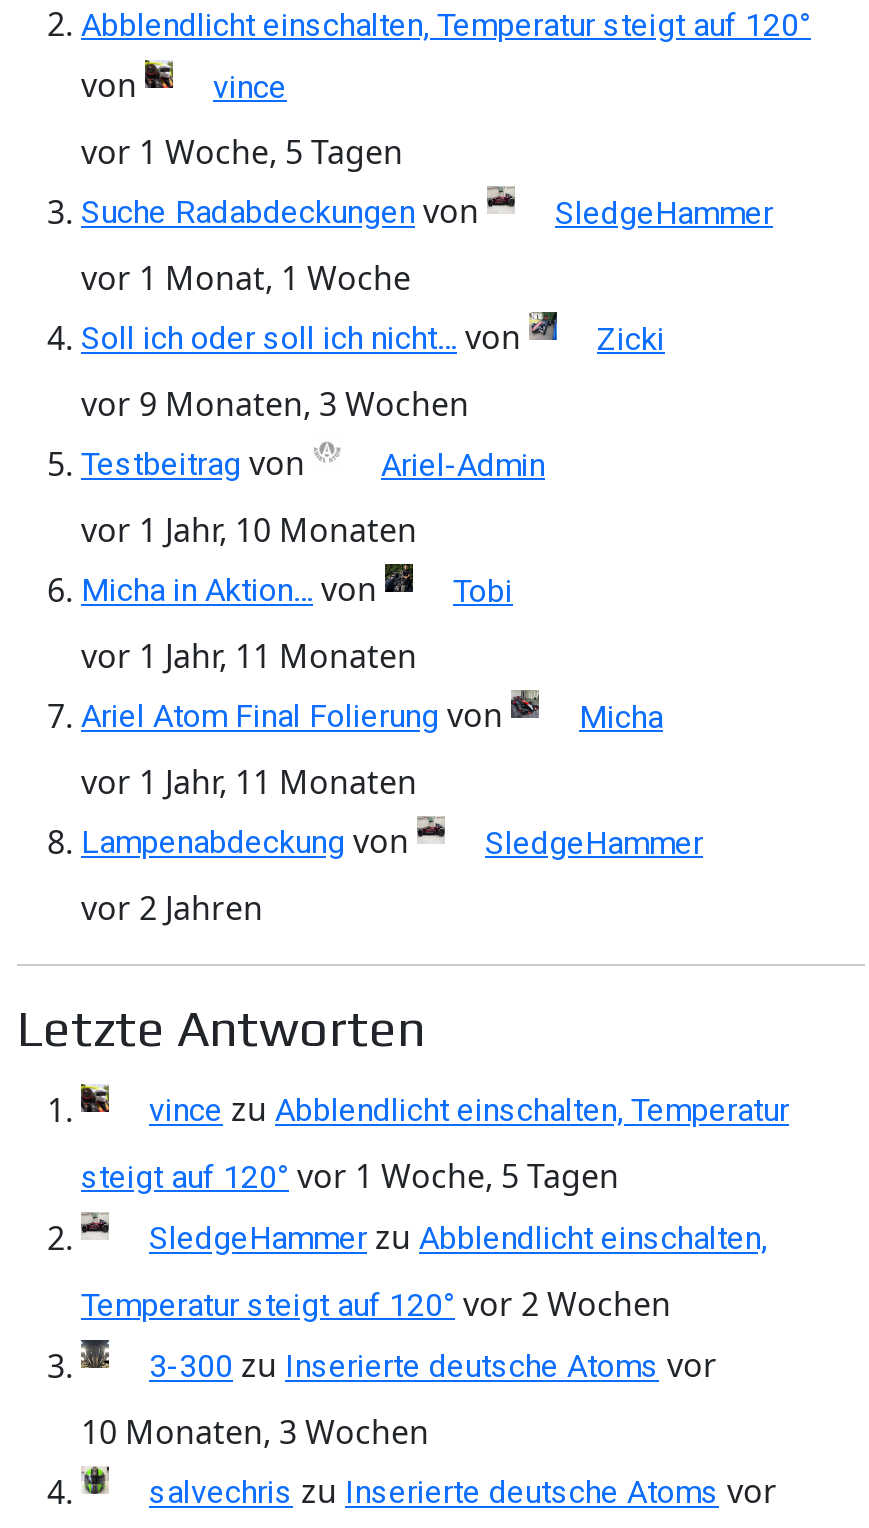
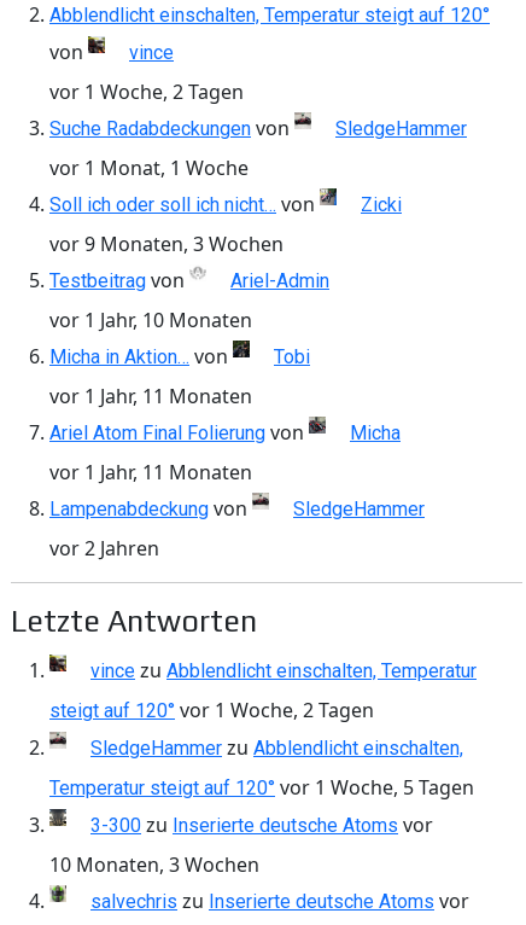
- vor 1 Woche, 5 Tagen
+ vor 1 Woche, 2 Tagen

- steigt auf 120° vor 1 Woche, 5 Tagen
+ steigt auf 120° vor 1 Woche, 2 Tagen

- Temperatur steigt auf 120° vor 2 Wochen
+ Temperatur steigt auf 120° vor 1 Woche, 5 Tagen
